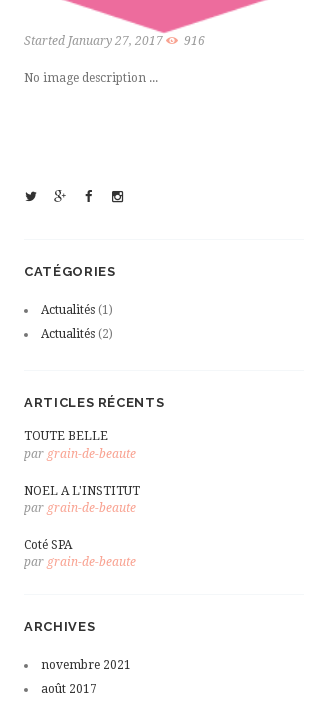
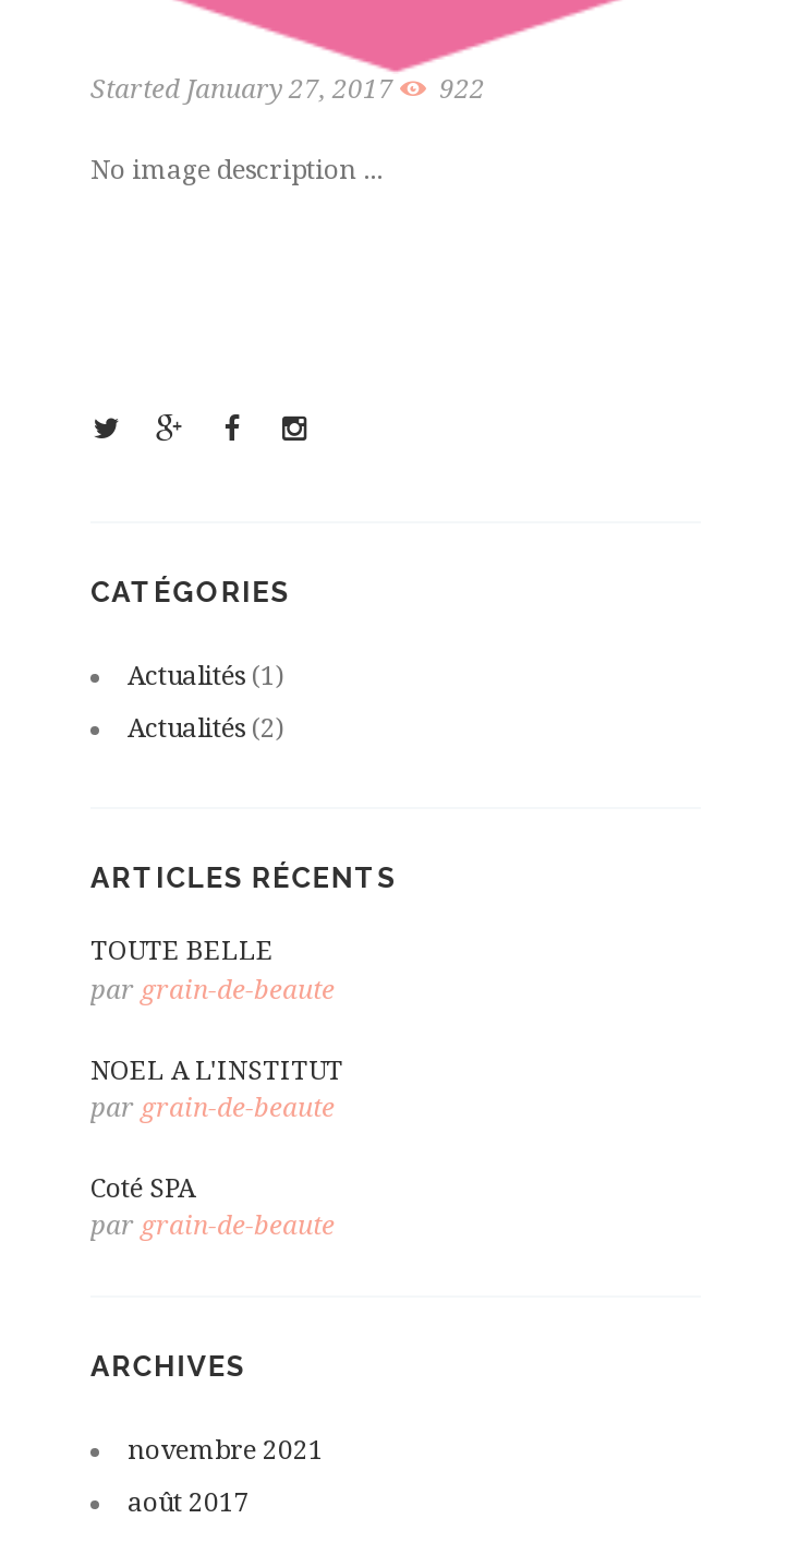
- Started January 27, 2017 916
+ Started January 27, 2017 922
